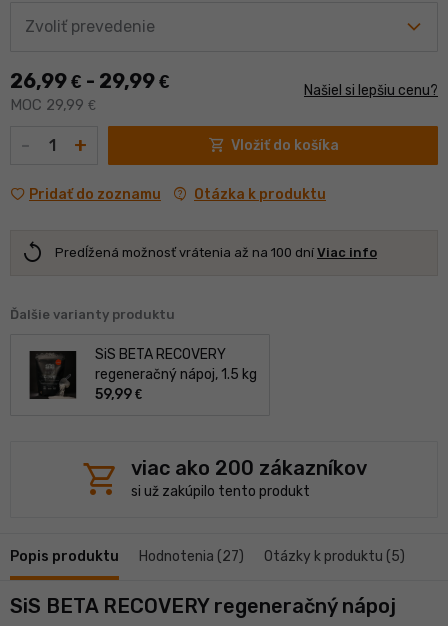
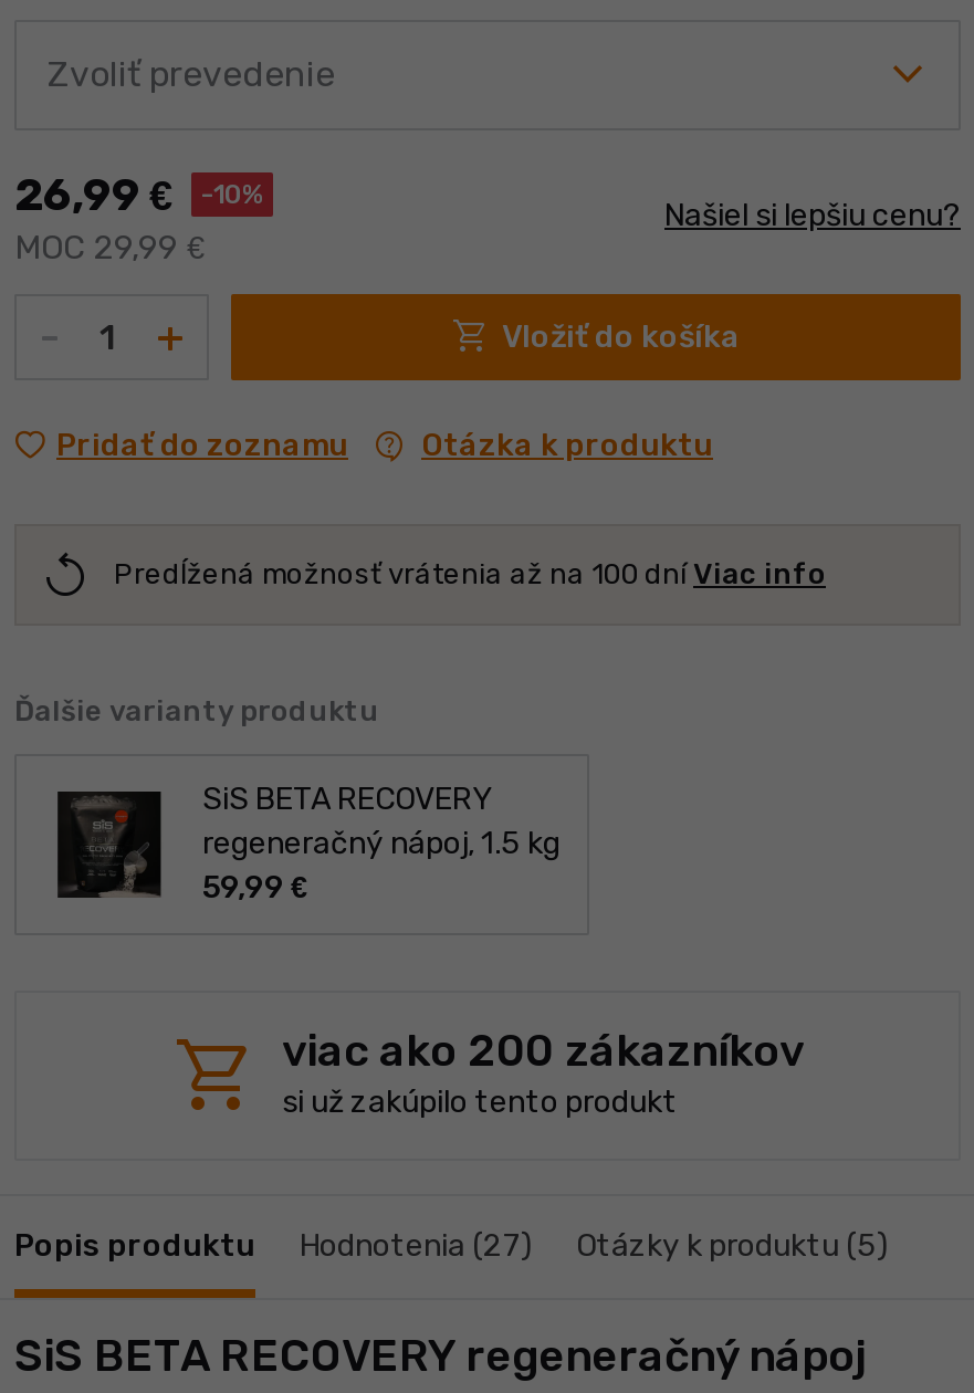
- 26,99€- 29,99€
+ 26,99 €
+ -10%
